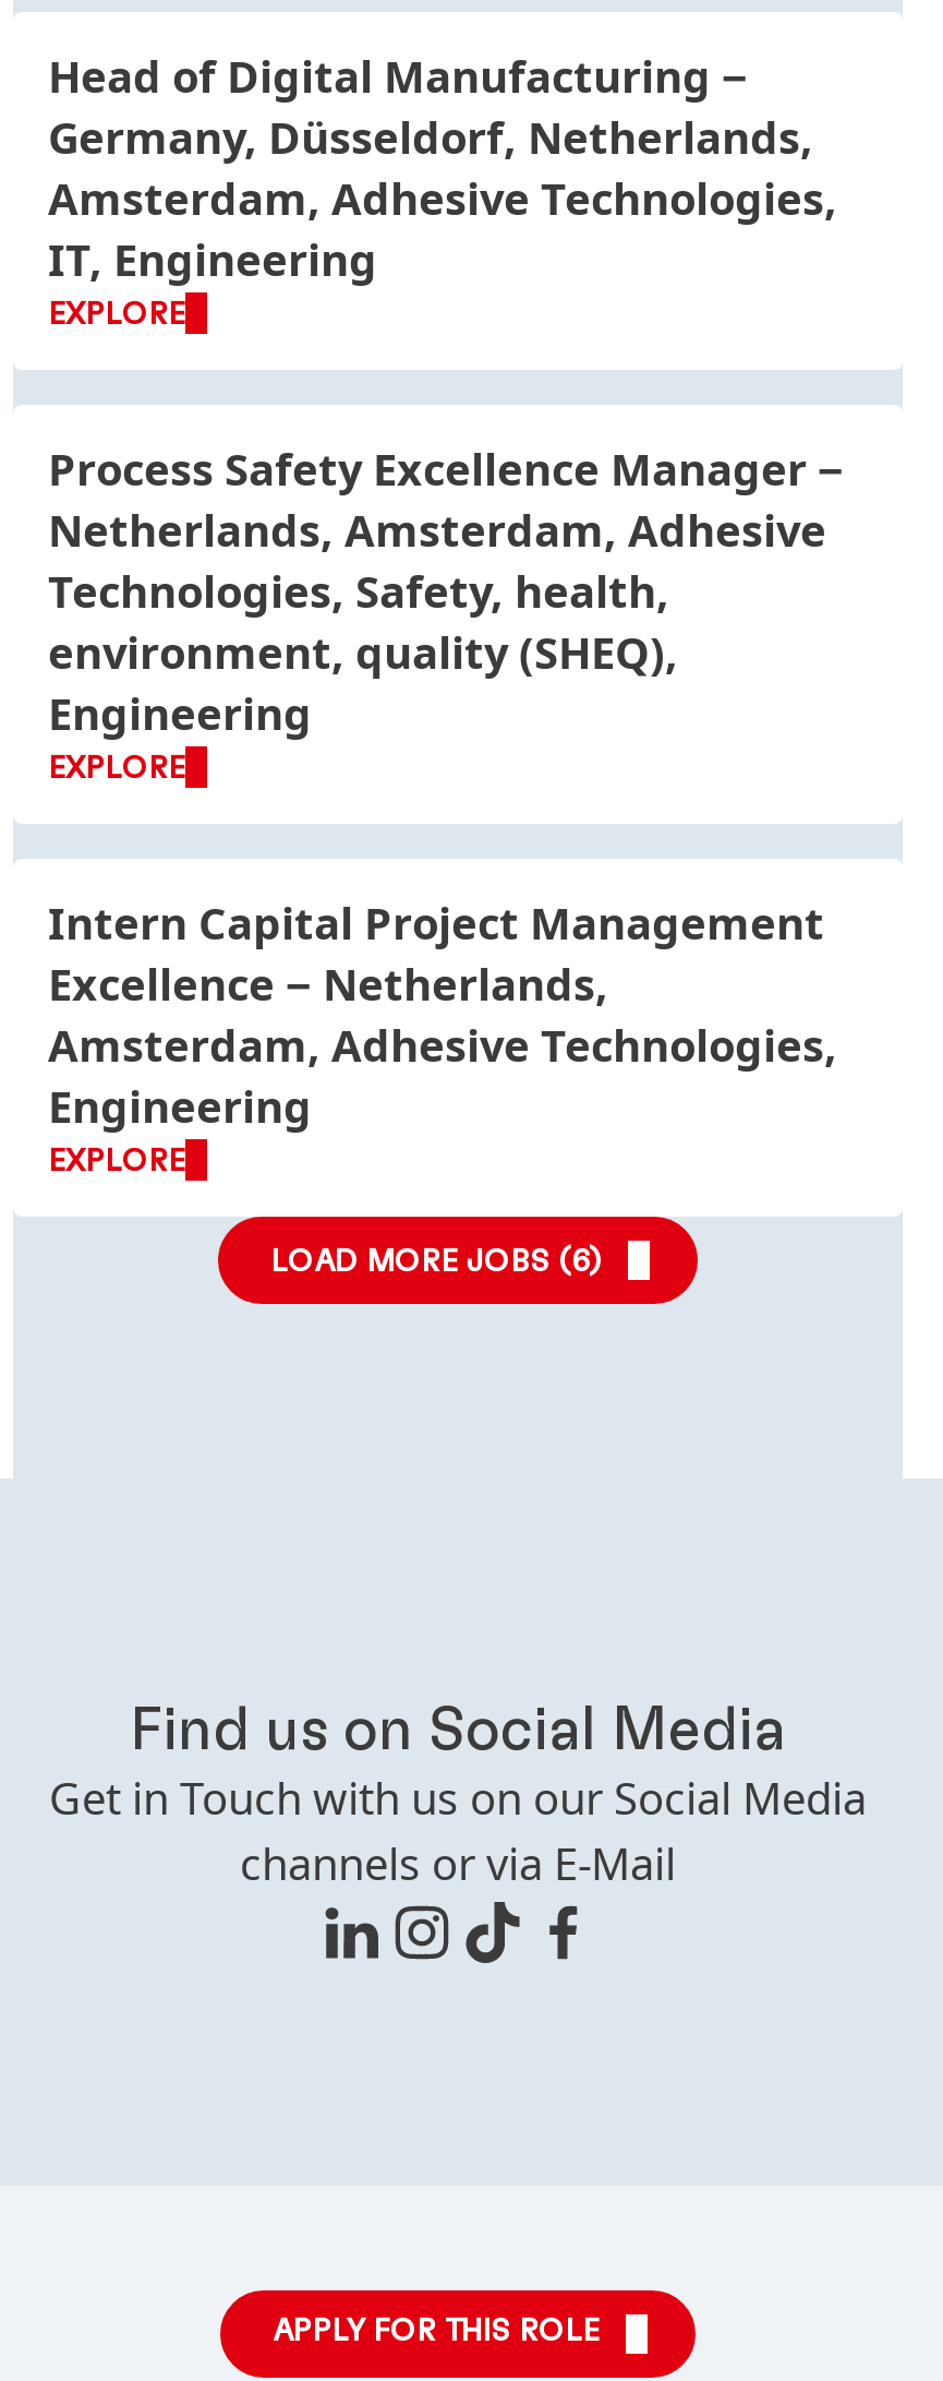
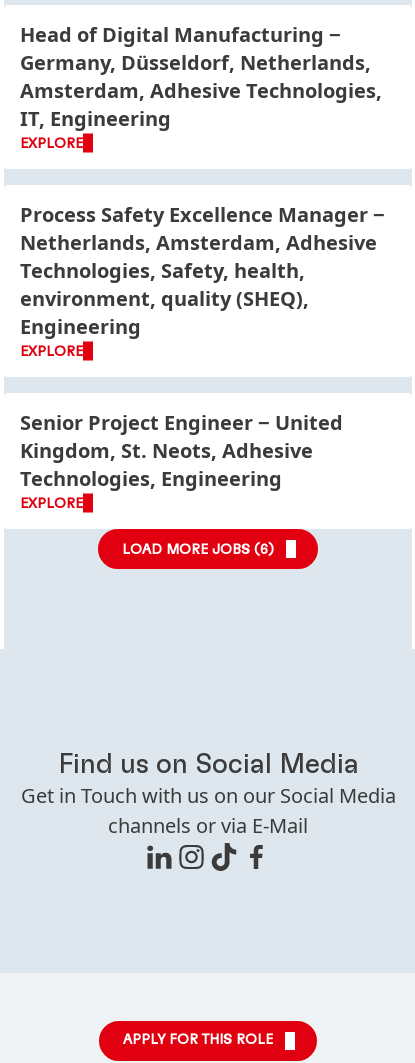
- Intern Capital Project Management
- Excellence
- Netherlands,
- Amsterdam, Adhesive Technologies,
- Engineering
+ Senior Project Engineer
+ United
+ Kingdom, St. Neots, Adhesive
+ Technologies, Engineering
